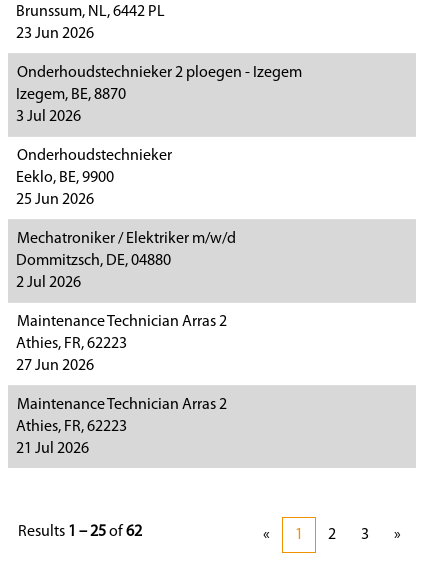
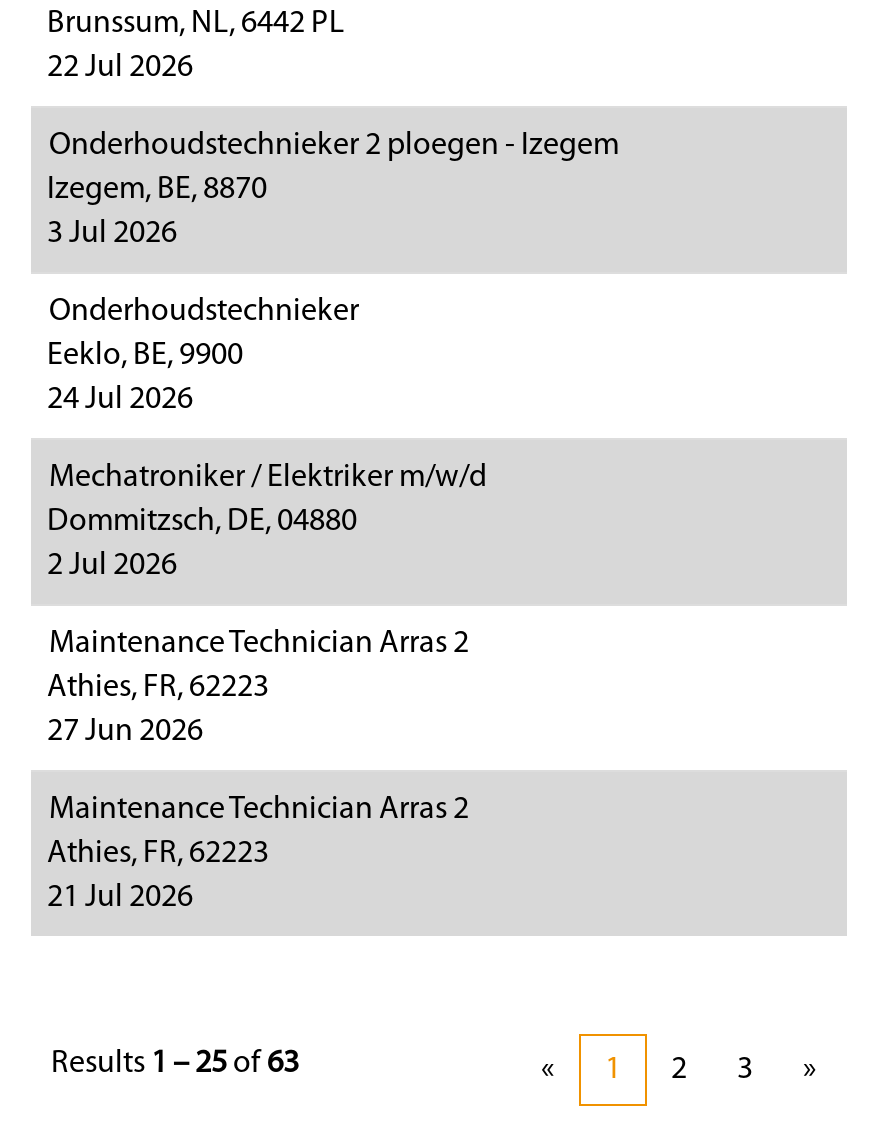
- 23 Jun 2026
+ 22 Jul 2026

- 25 Jun 2026
+ 24 Jul 2026

- Results 1 – 25 of 62
+ Results 1 – 25 of 63
